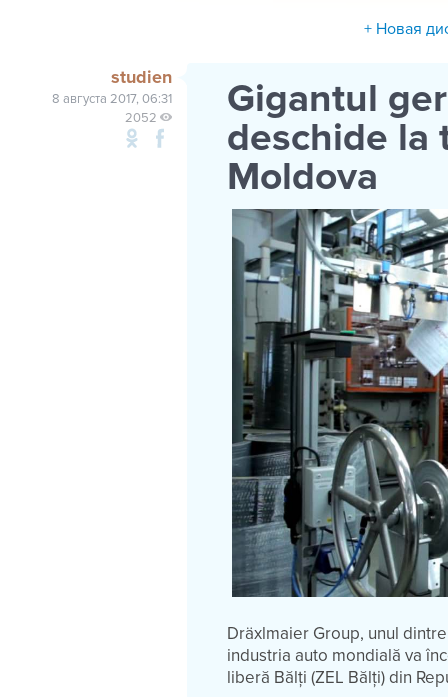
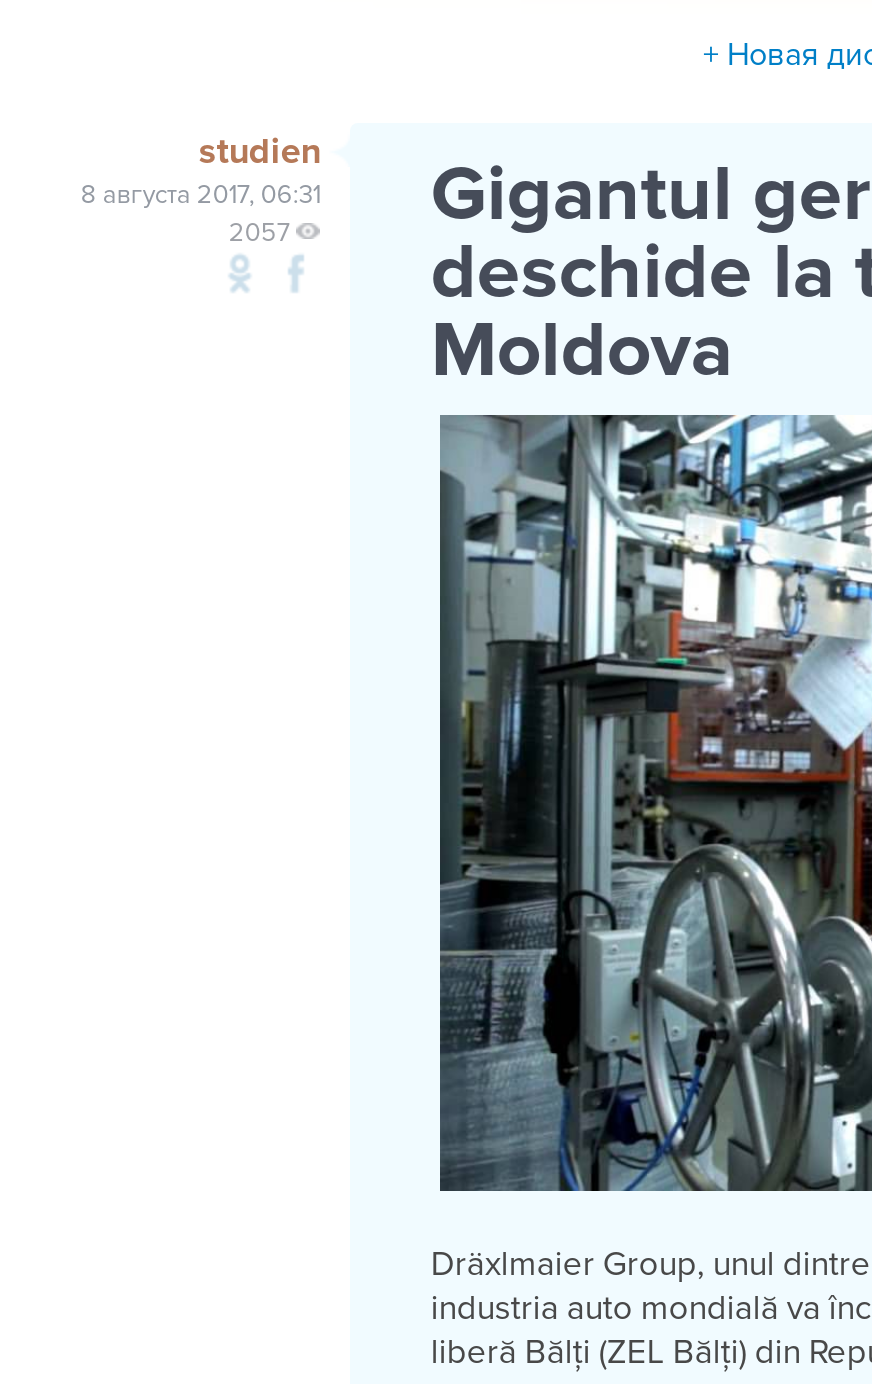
- 2052
+ 2057
